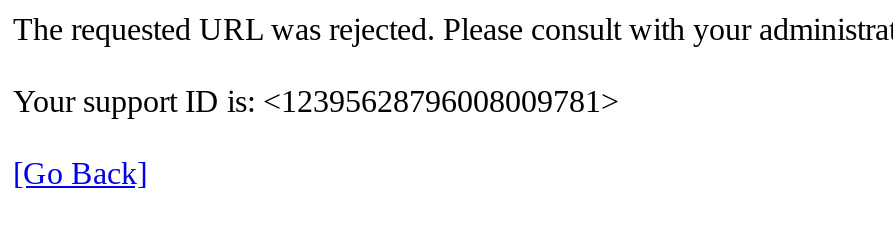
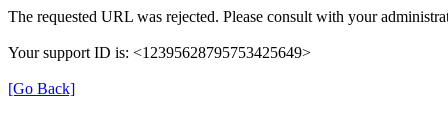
- Your support ID is: <12395628796008009781>
+ Your support ID is: <12395628795753425649>
